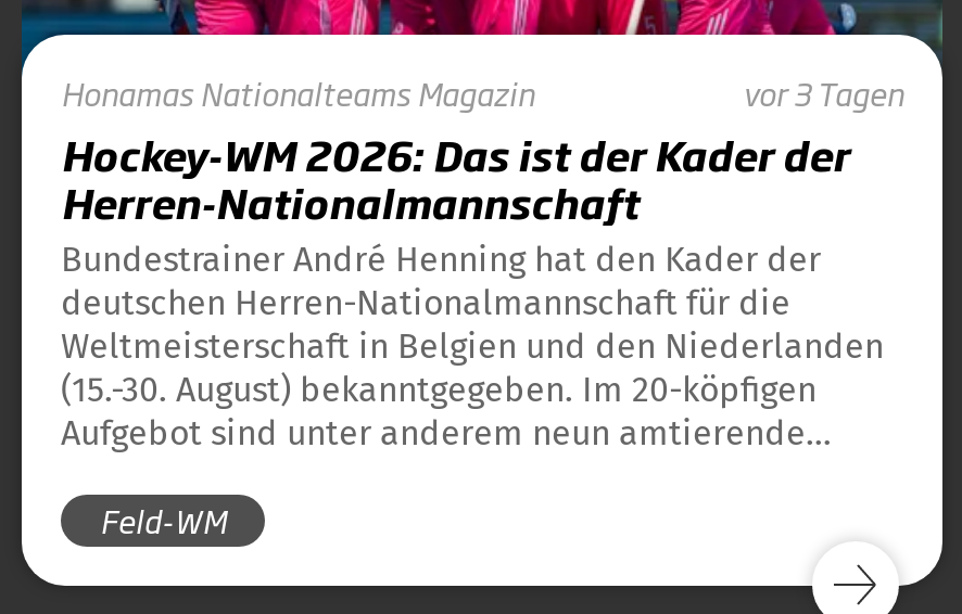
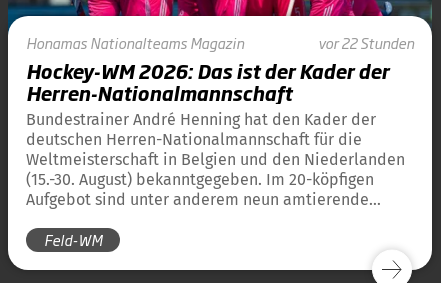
- vor 3 Tagen
+ vor 22 Stunden
